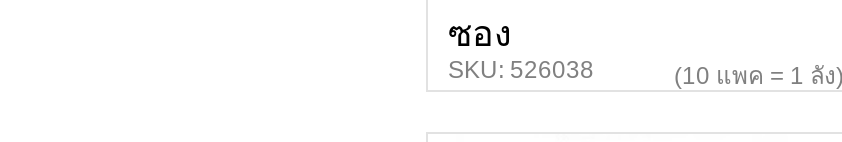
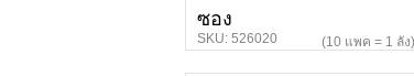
- SKU: 526038
+ SKU: 526020
